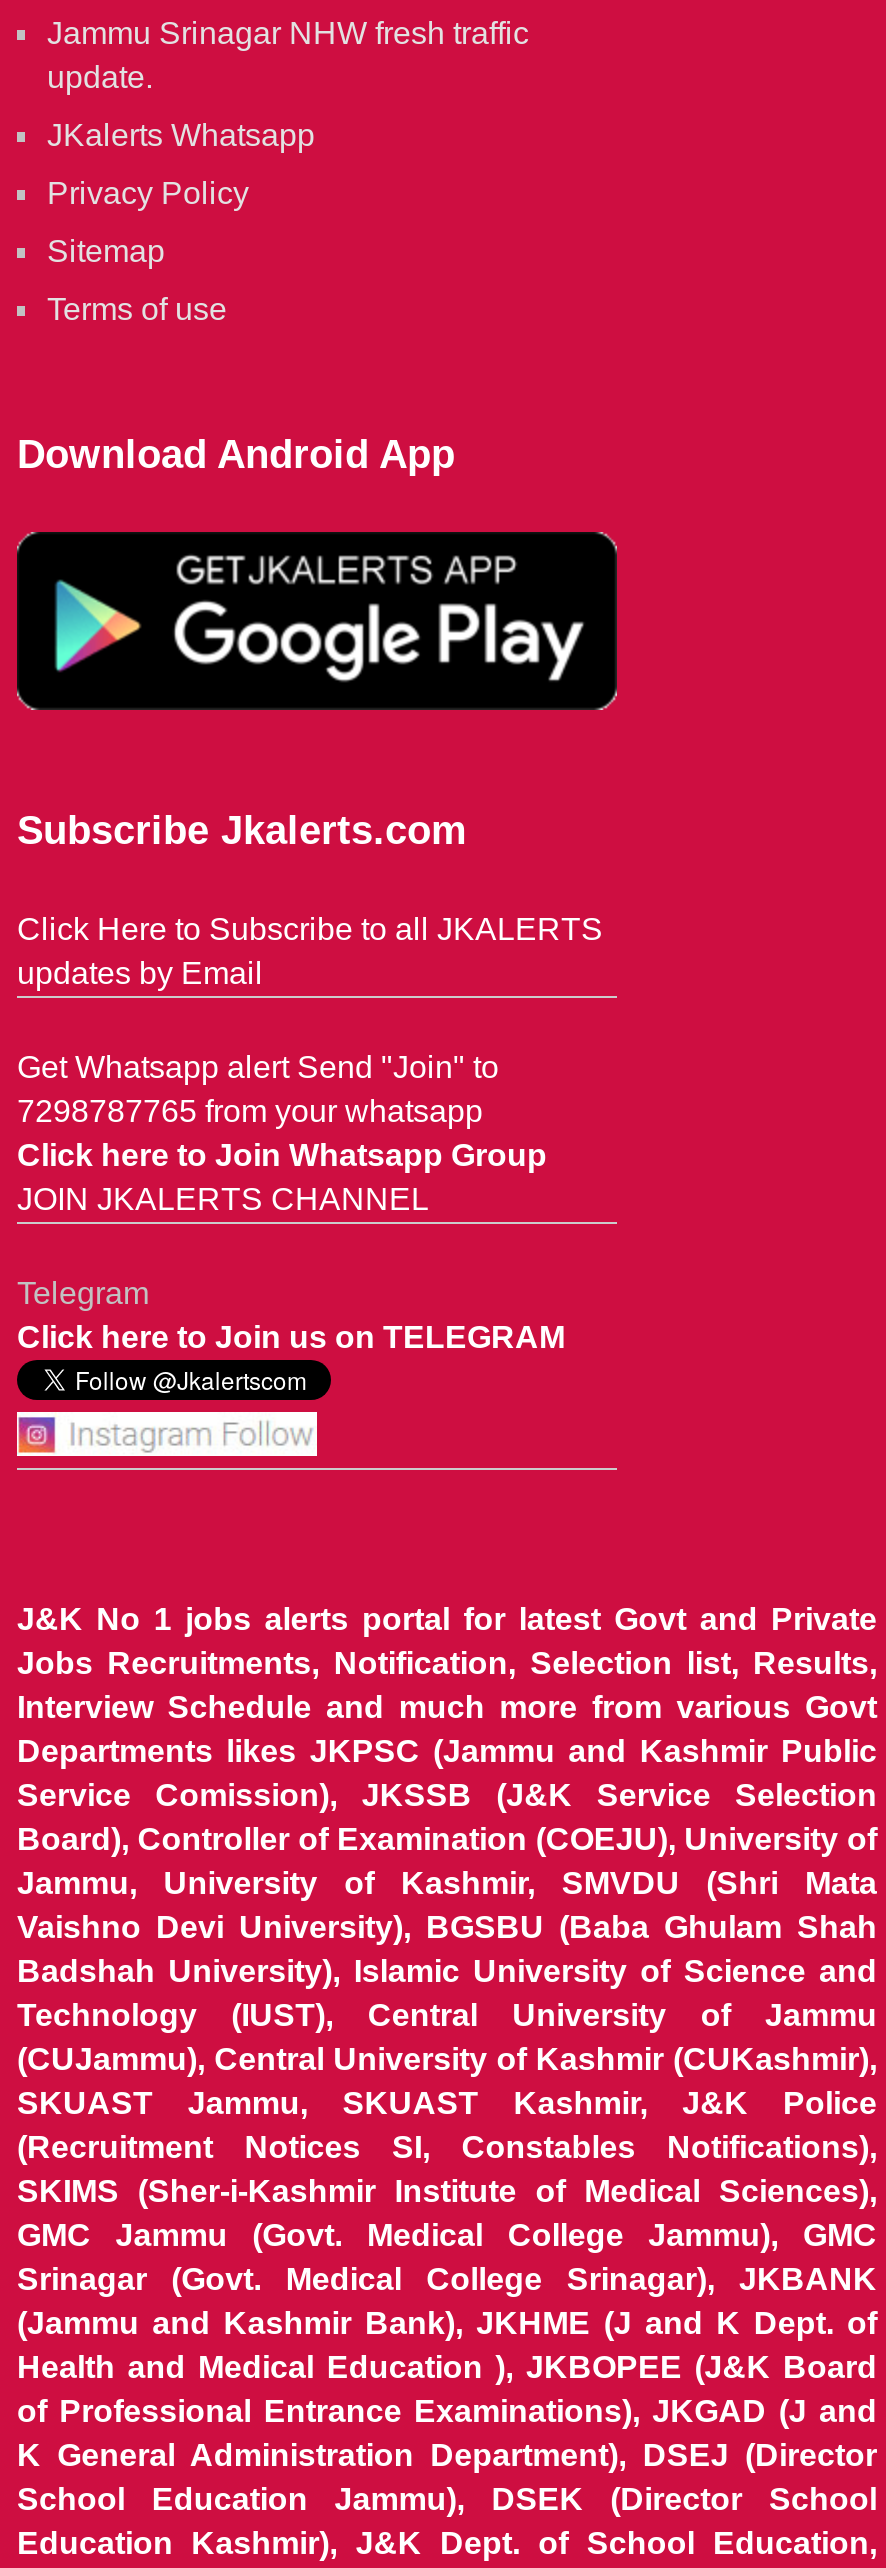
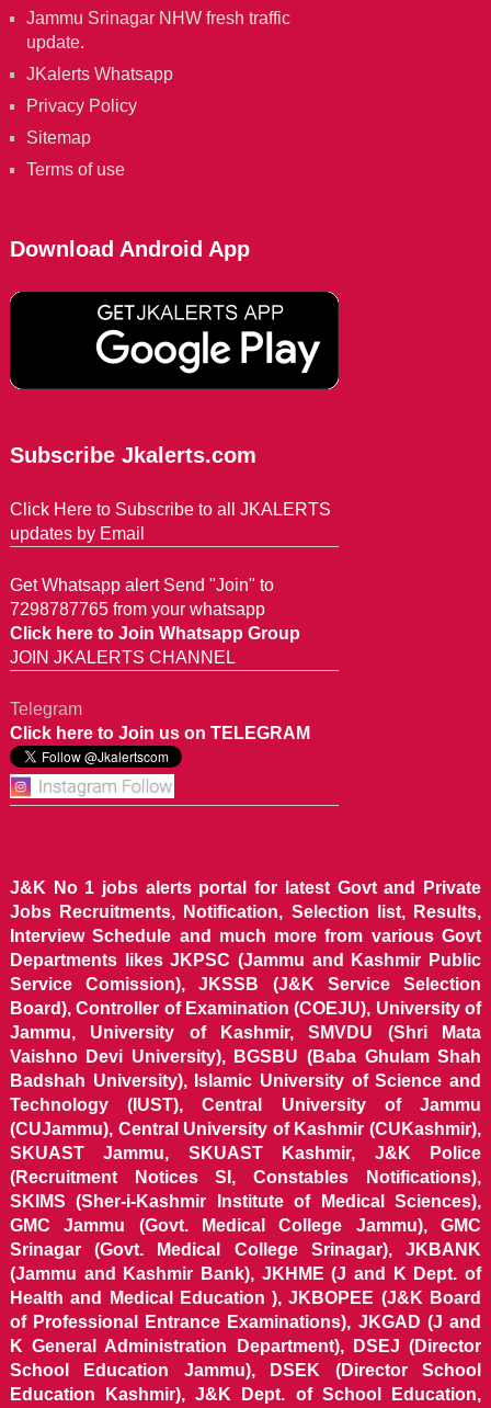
- [image]
